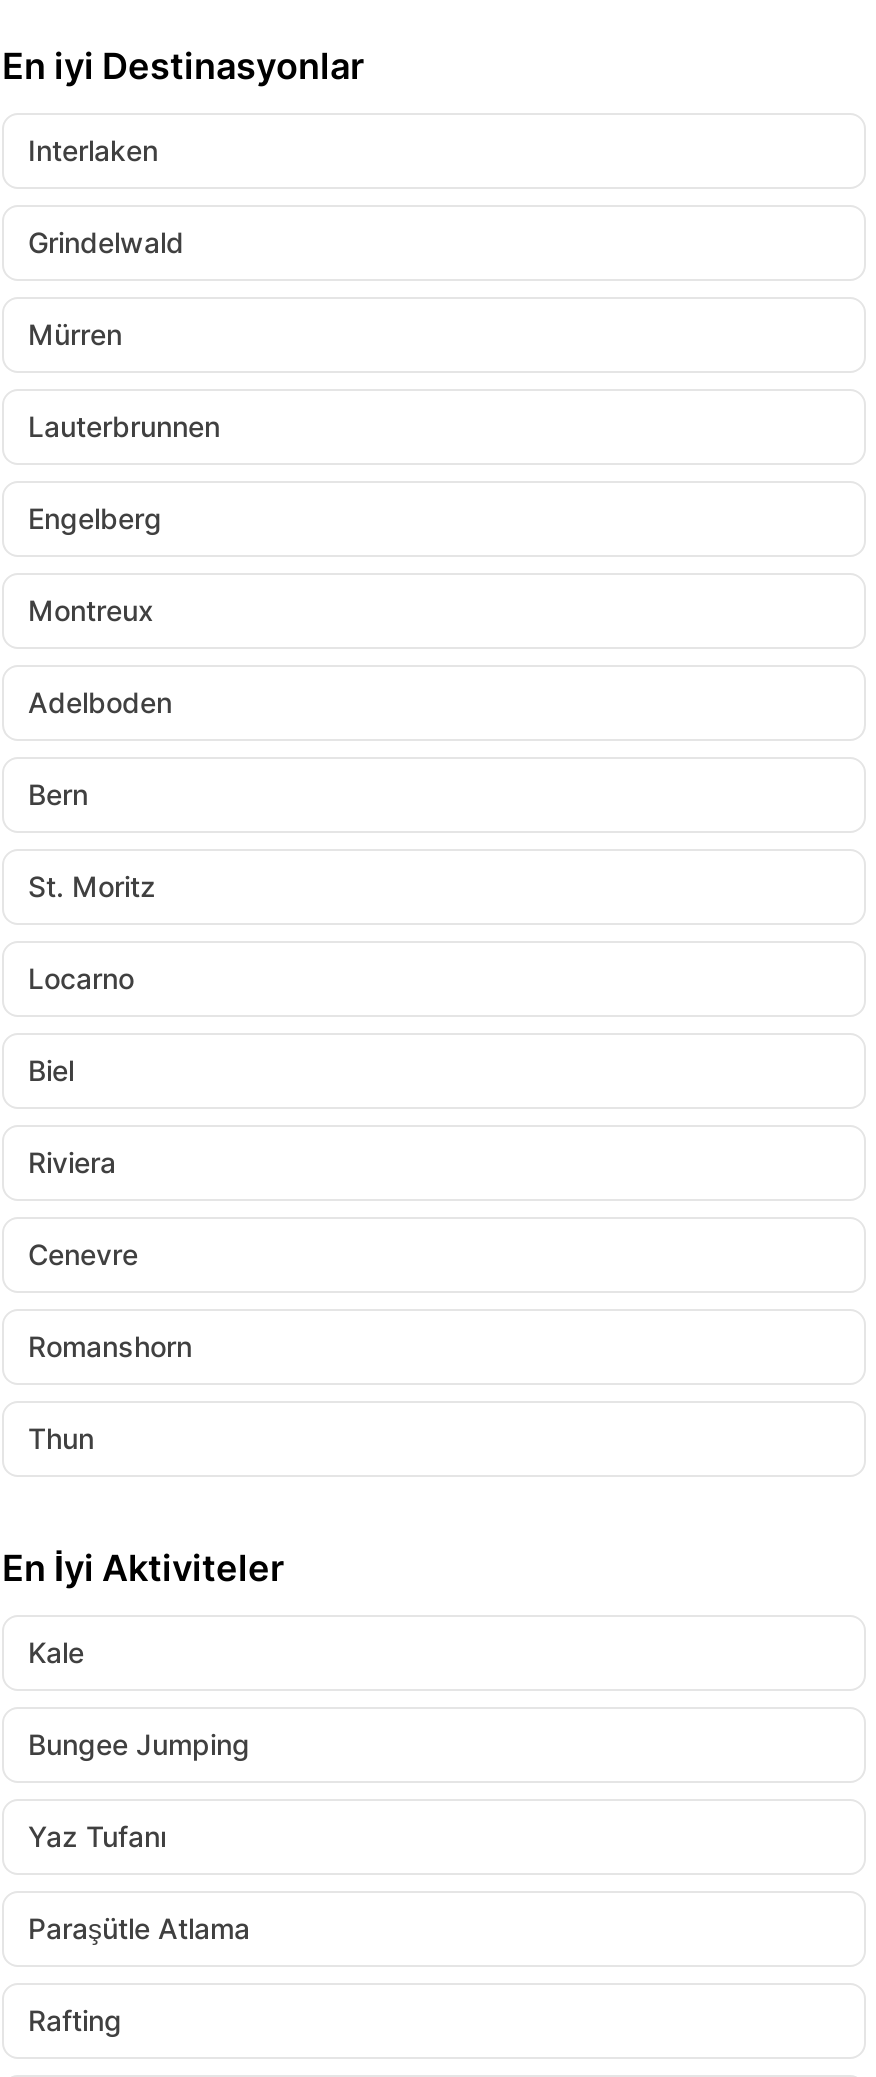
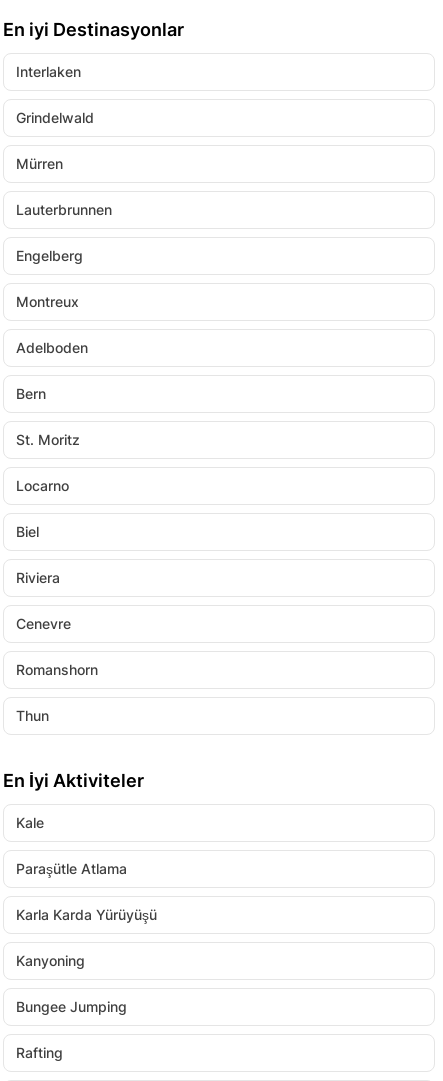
moved down: Bungee Jumping

- Yaz Tufanı

moved up: Paraşütle Atlama

+ Karla Karda Yürüyüşü
+ Kanyoning
